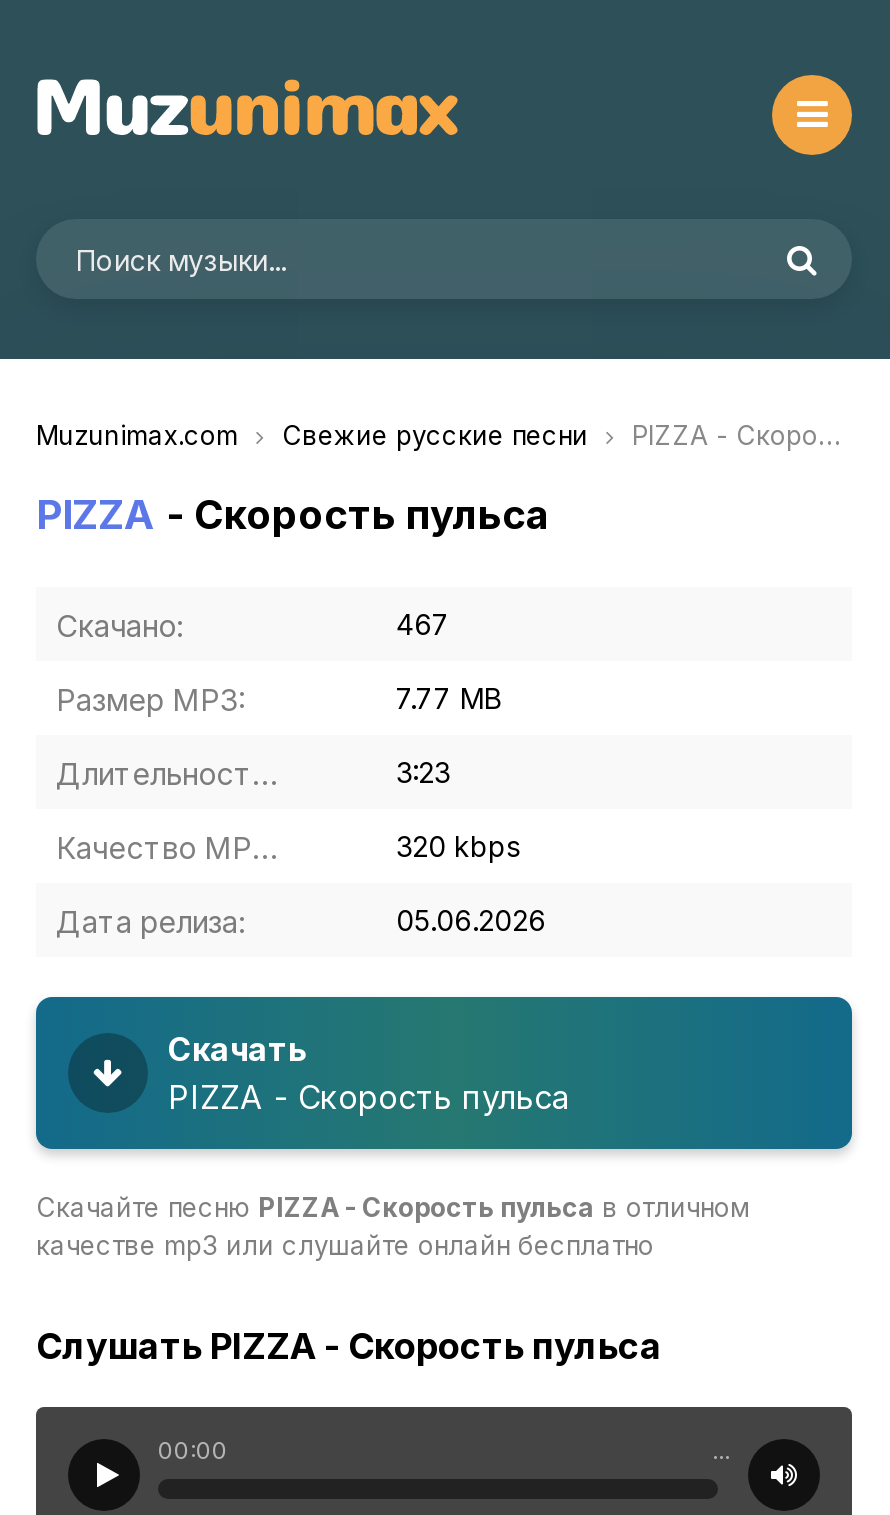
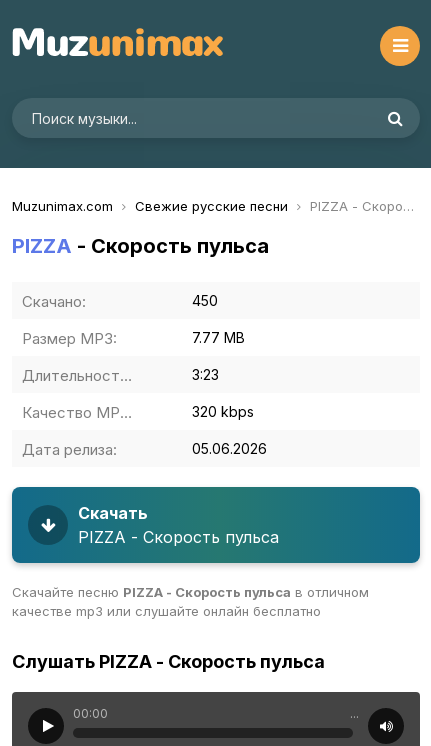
- 467
+ 450
